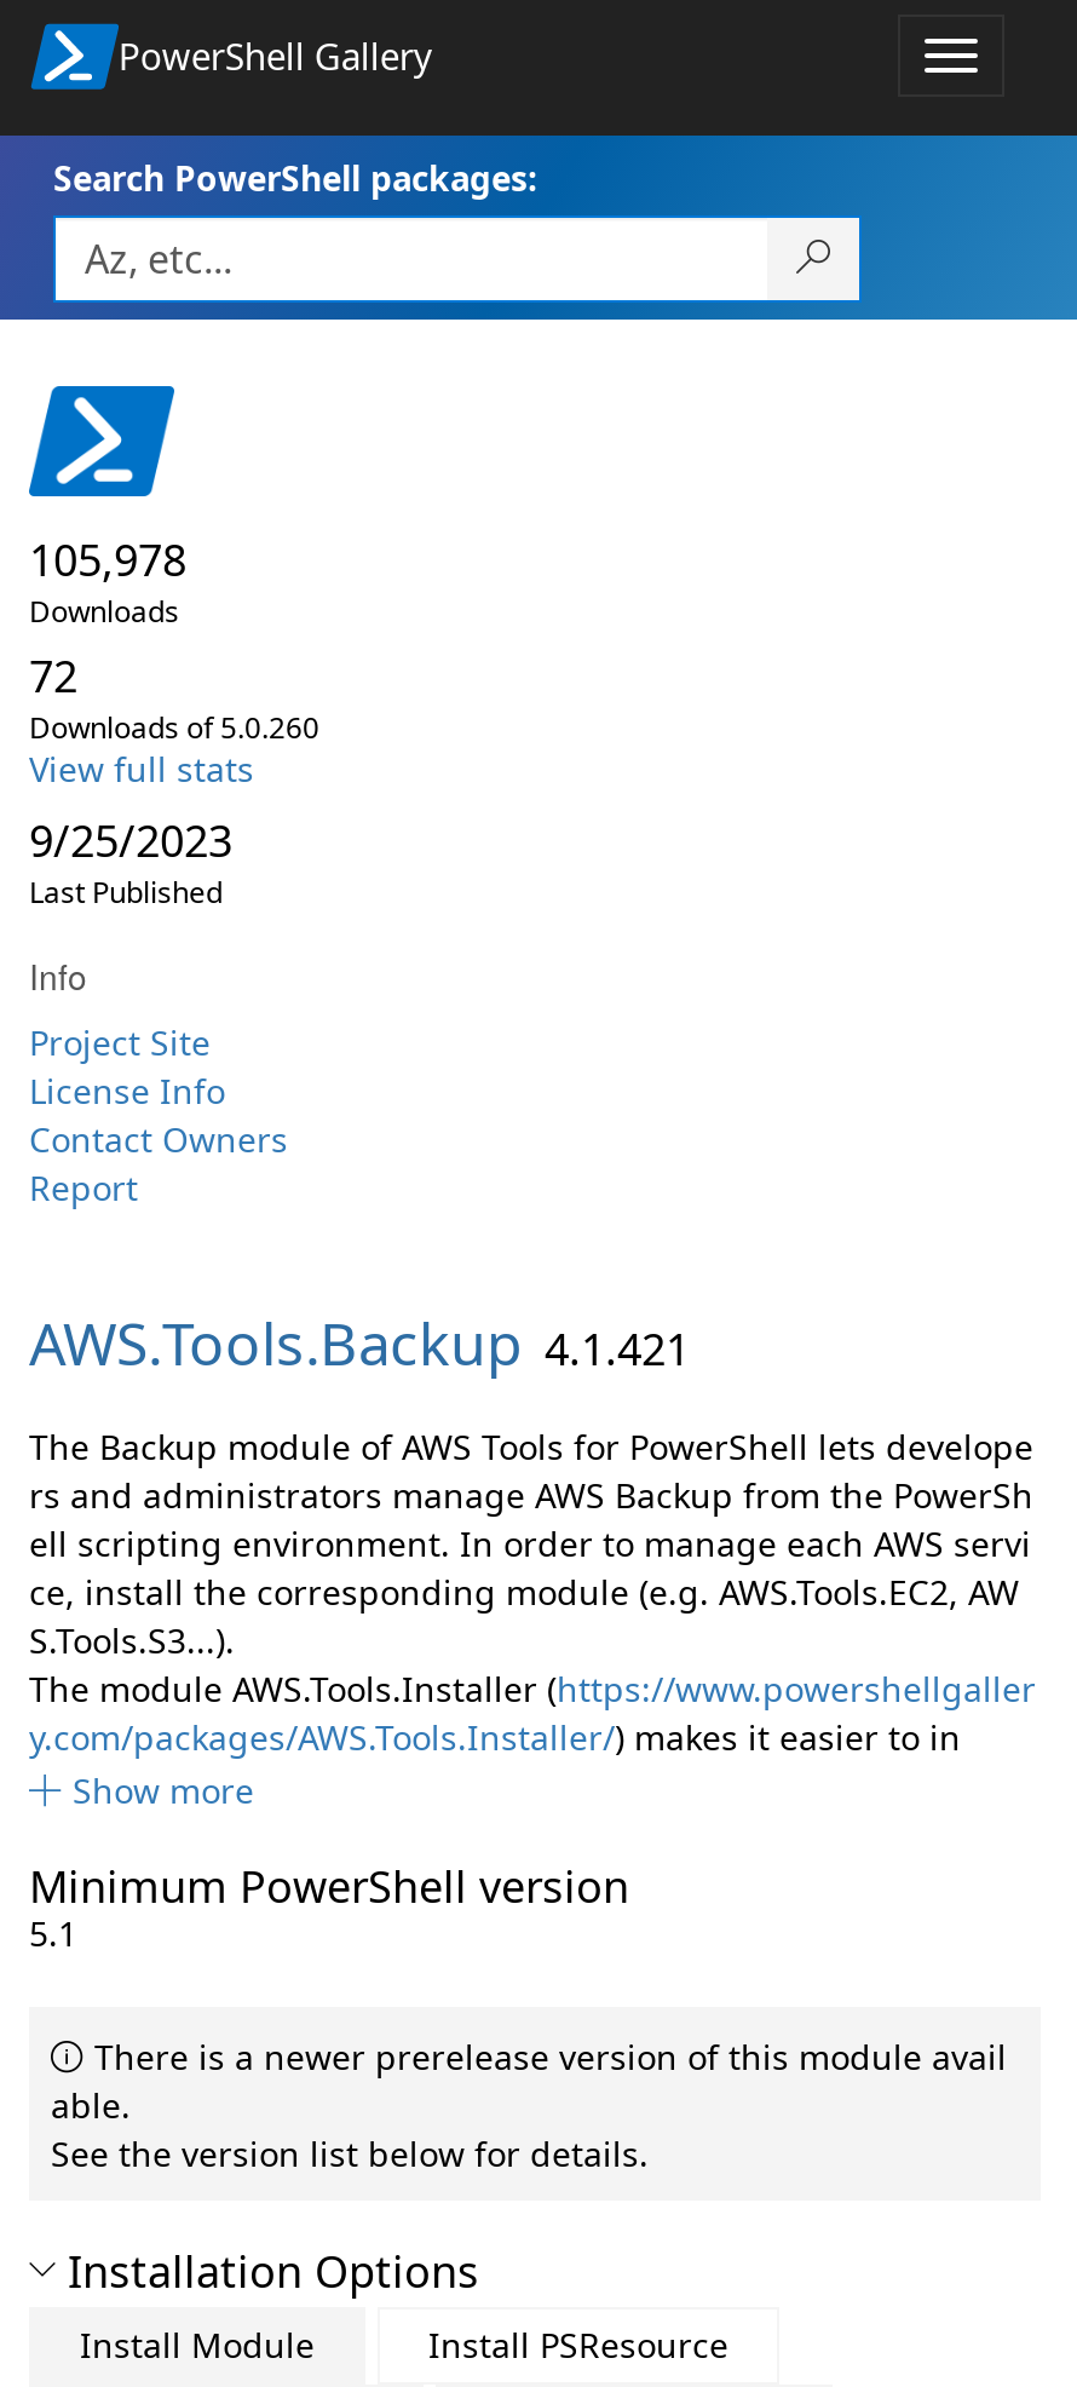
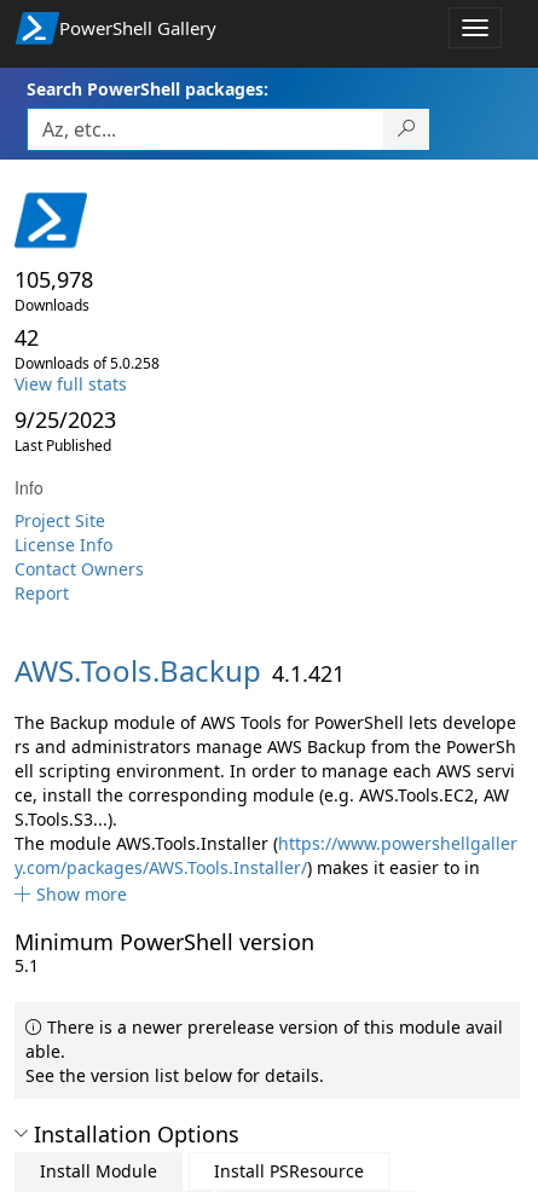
- 72
+ 42

- Downloads of 5.0.260
+ Downloads of 5.0.258
